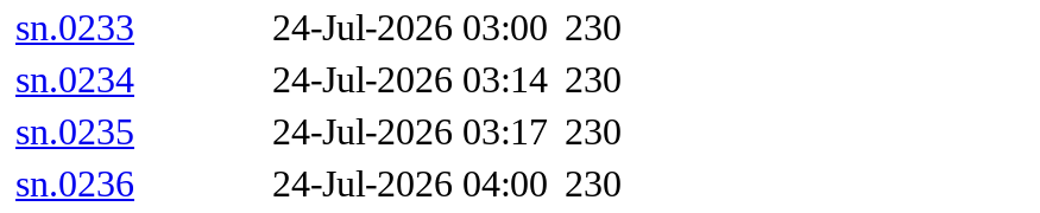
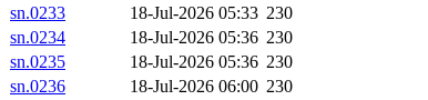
- 24-Jul-2026 03:00 230
+ 18-Jul-2026 05:33 230

- 24-Jul-2026 03:14 230
+ 18-Jul-2026 05:36 230

- 24-Jul-2026 03:17 230
+ 18-Jul-2026 05:36 230

- 24-Jul-2026 04:00 230
+ 18-Jul-2026 06:00 230
